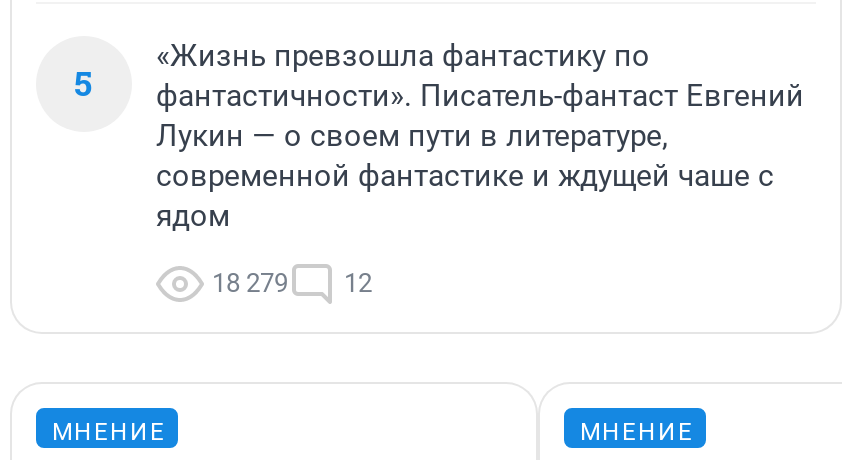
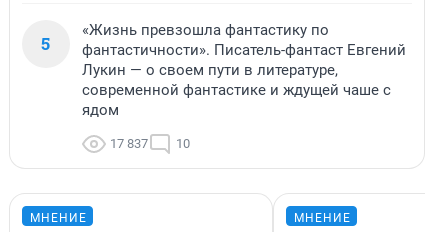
- 18 279
+ 17 837

- 12
+ 10
